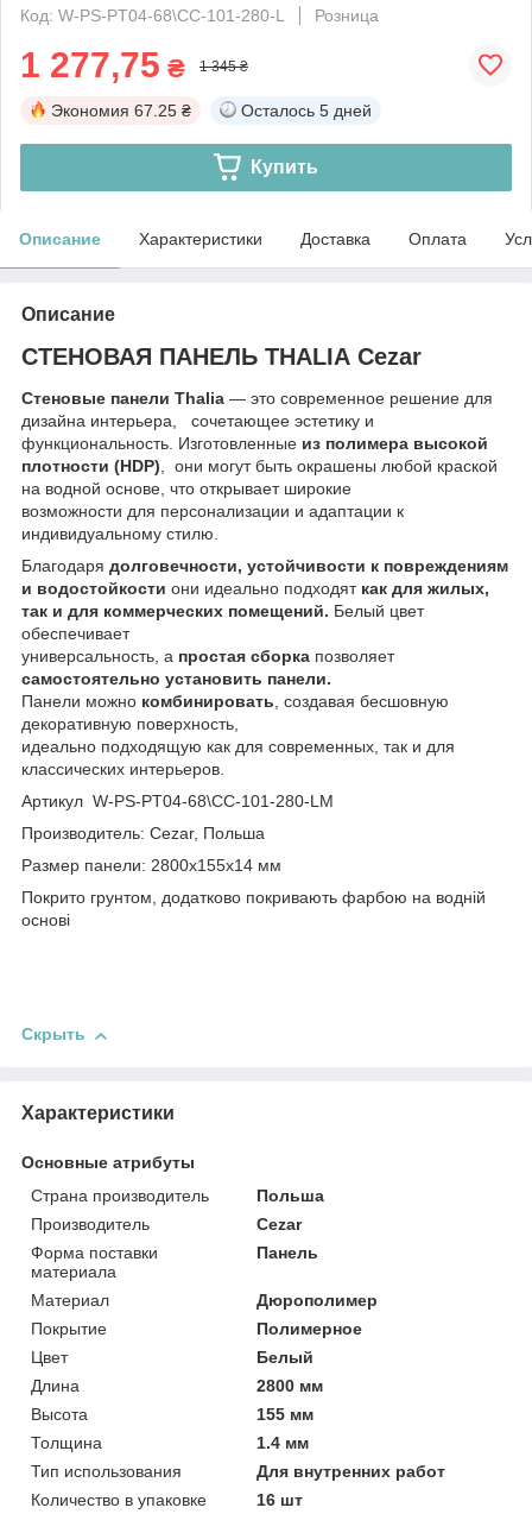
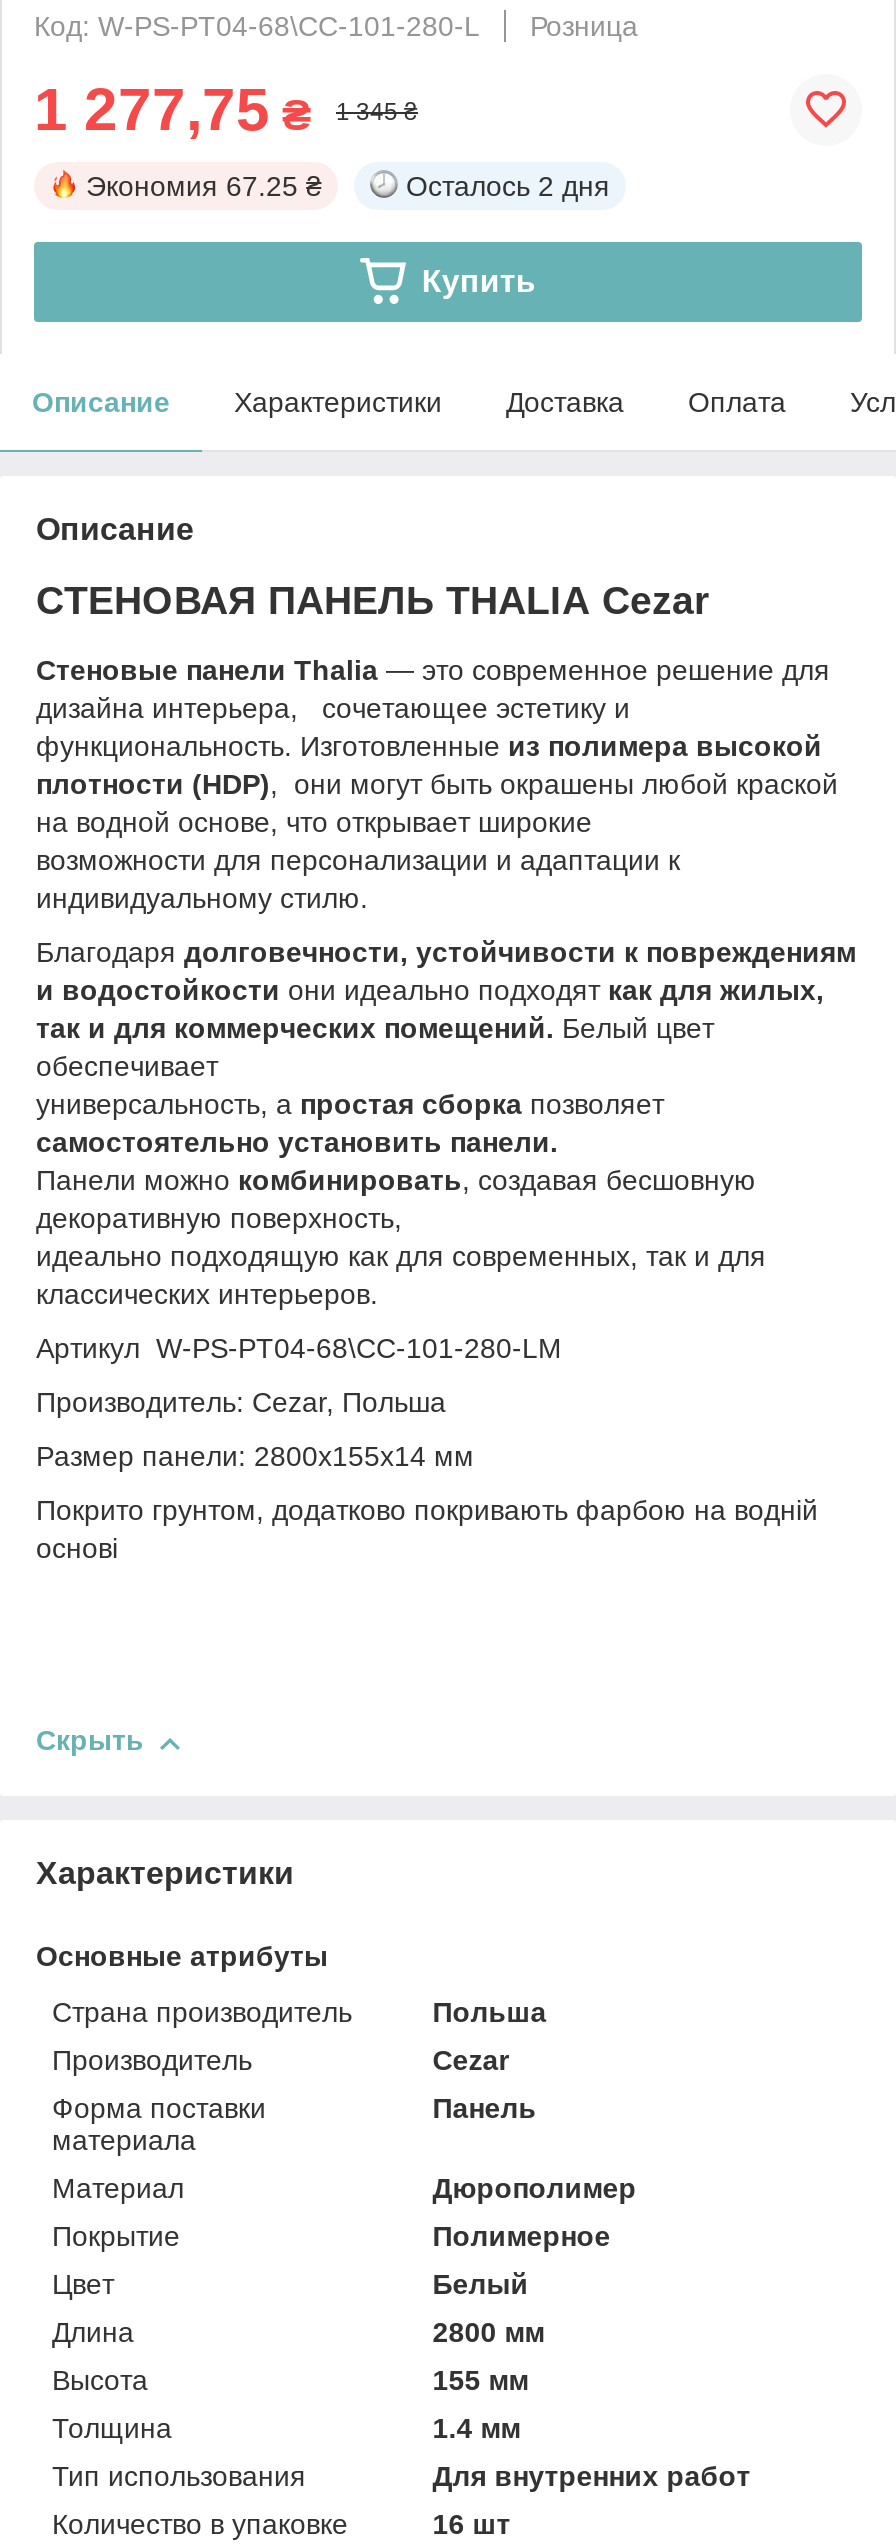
- Осталось 5 дней
+ Осталось 2 дня
